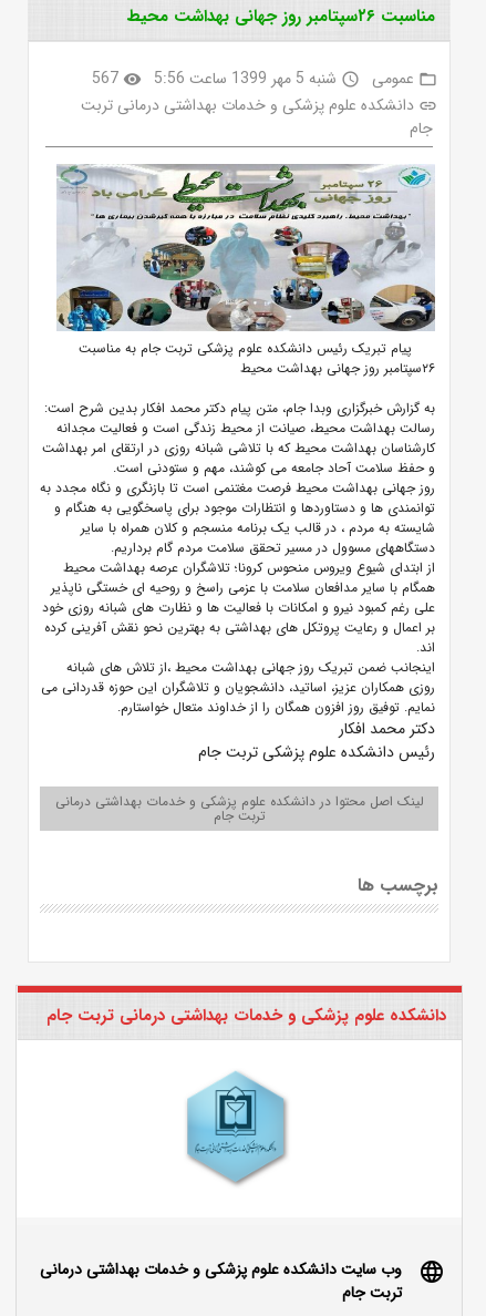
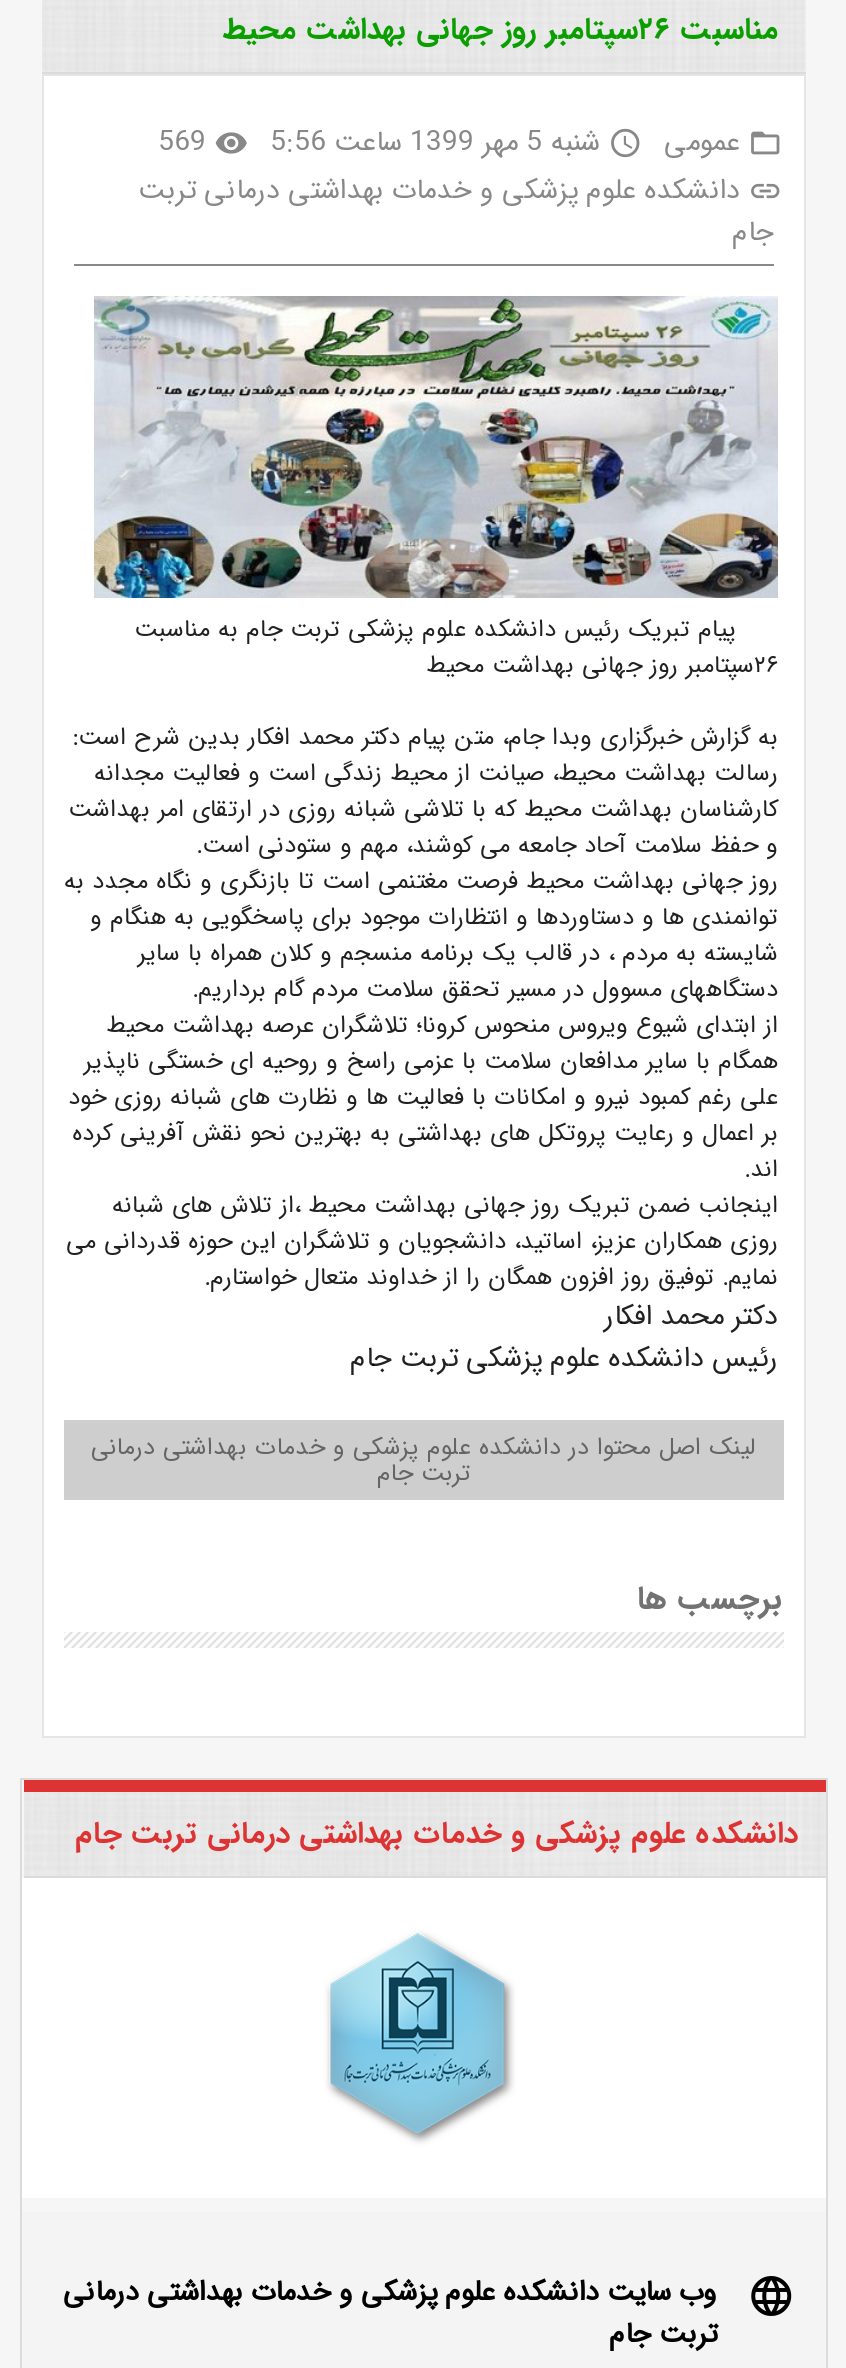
- 567
+ 569
